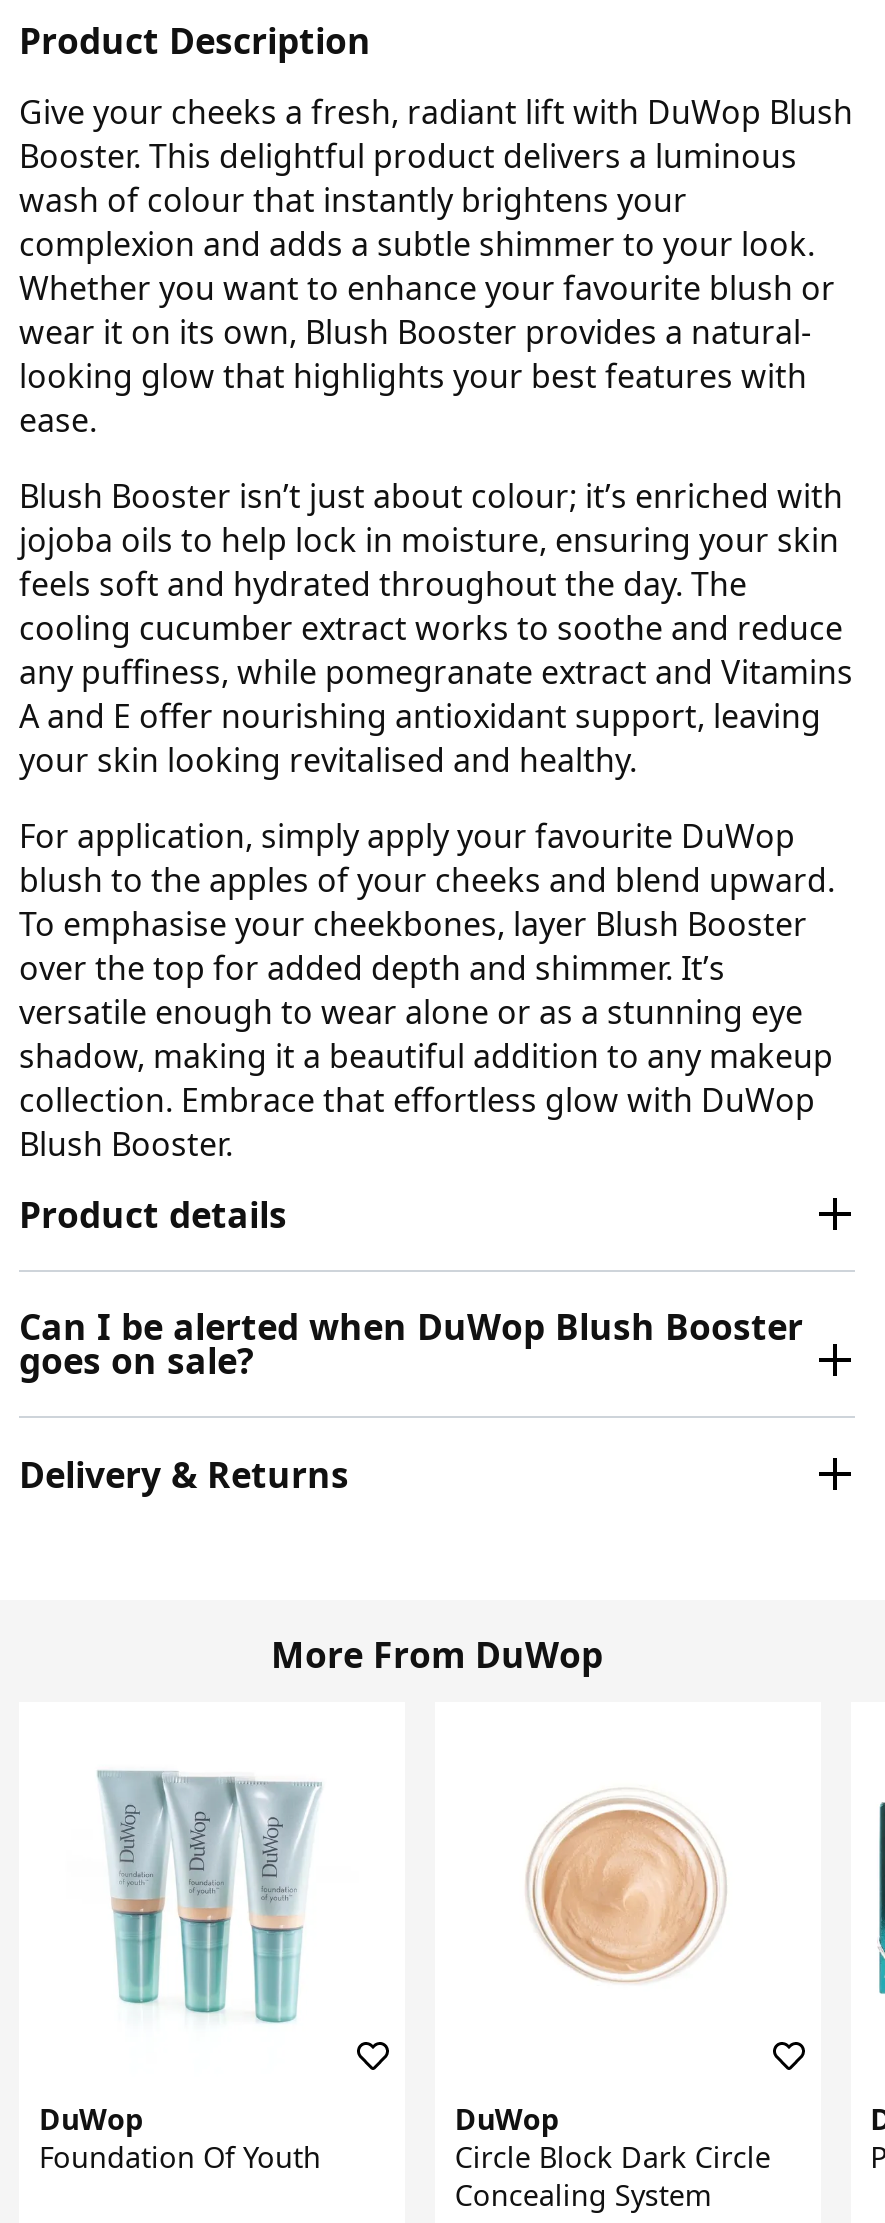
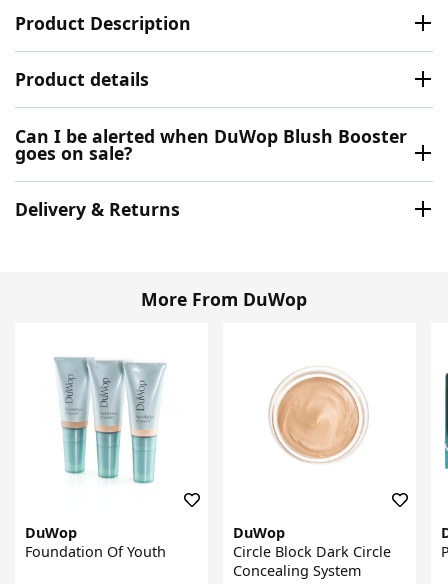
- Give your cheeks a fresh, radiant lift with DuWop Blush
- Booster. This delightful product delivers a luminous
- wash of colour that instantly brightens your
- complexion and adds a subtle shimmer to your look.
- Whether you want to enhance your favourite blush or
- wear it on its own, Blush Booster provides a natural-
- looking glow that highlights your best features with
- ease.
- Blush Booster isn’t just about colour; it’s enriched with
- jojoba oils to help lock in moisture, ensuring your skin
- feels soft and hydrated throughout the day. The
- cooling cucumber extract works to soothe and reduce
- any puffiness, while pomegranate extract and Vitamins
- A and E offer nourishing antioxidant support, leaving
- your skin looking revitalised and healthy.
- For application, simply apply your favourite DuWop
- blush to the apples of your cheeks and blend upward.
- To emphasise your cheekbones, layer Blush Booster
- over the top for added depth and shimmer. It’s
- versatile enough to wear alone or as a stunning eye
- shadow, making it a beautiful addition to any makeup
- collection. Embrace that effortless glow with DuWop
- Blush Booster.
